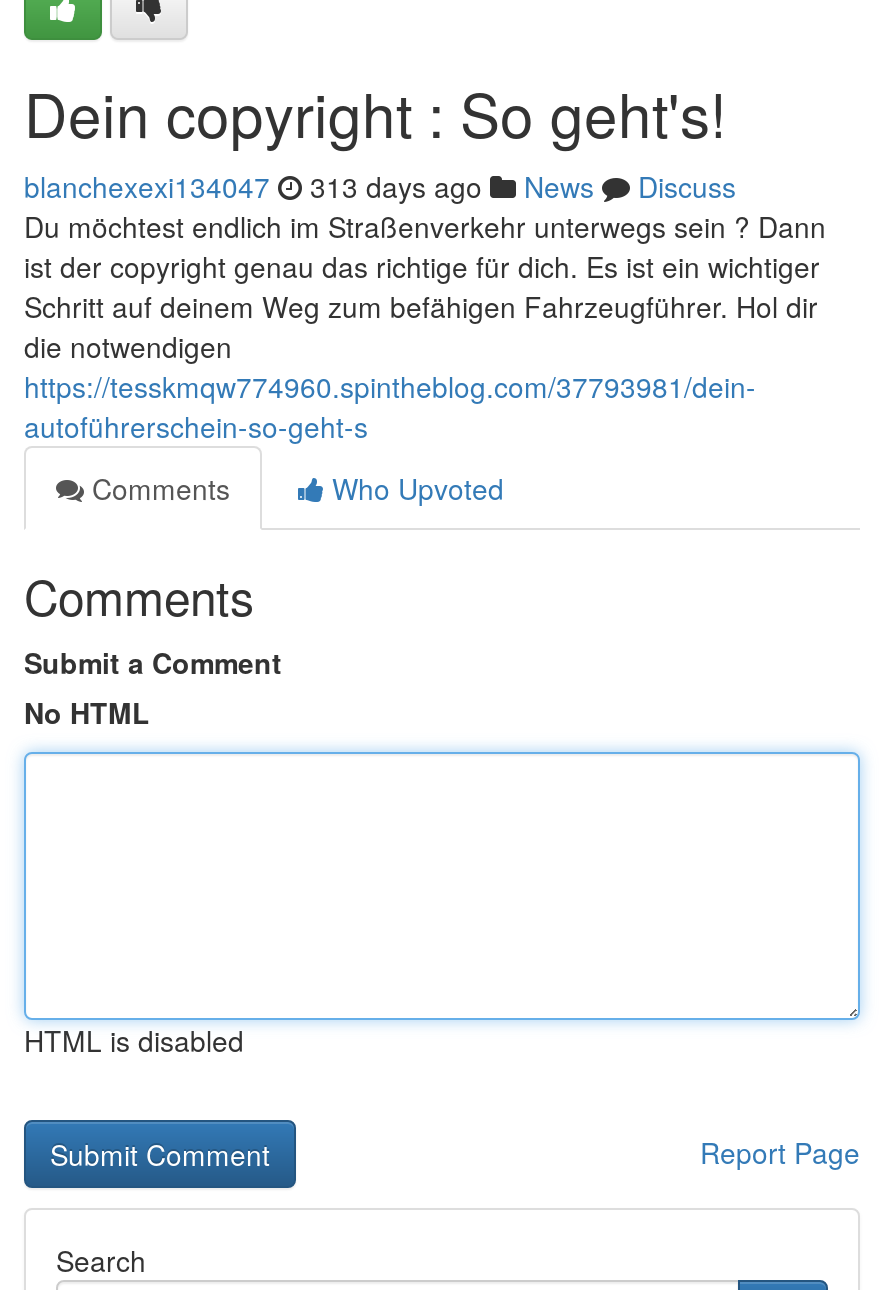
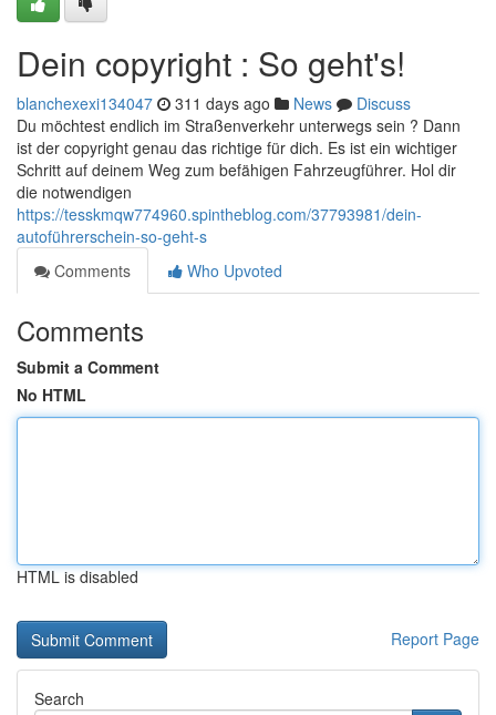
- blanchexexi134047 313 days ago News Discuss
+ blanchexexi134047 311 days ago News Discuss
